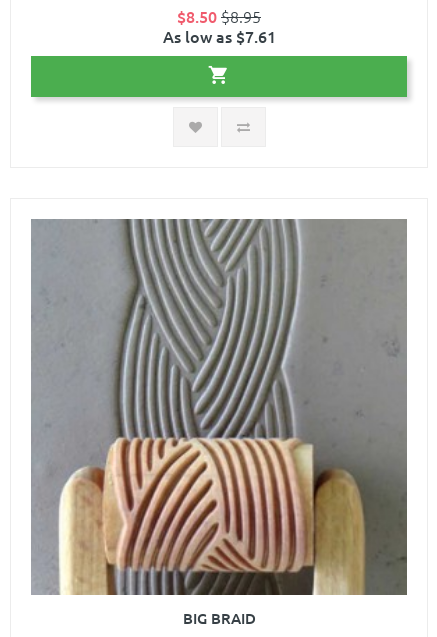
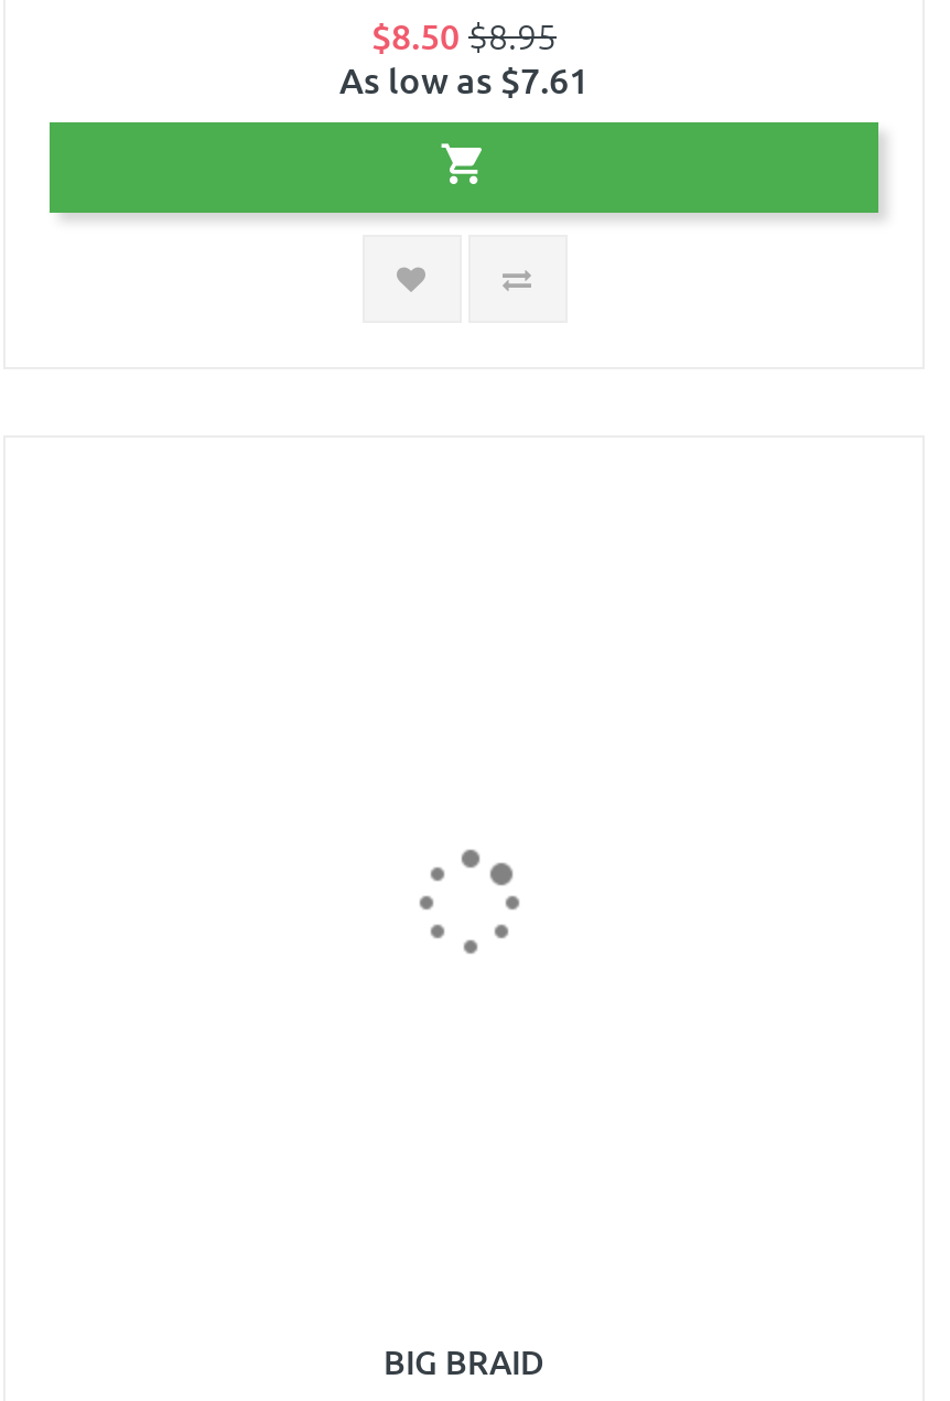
- [image]
